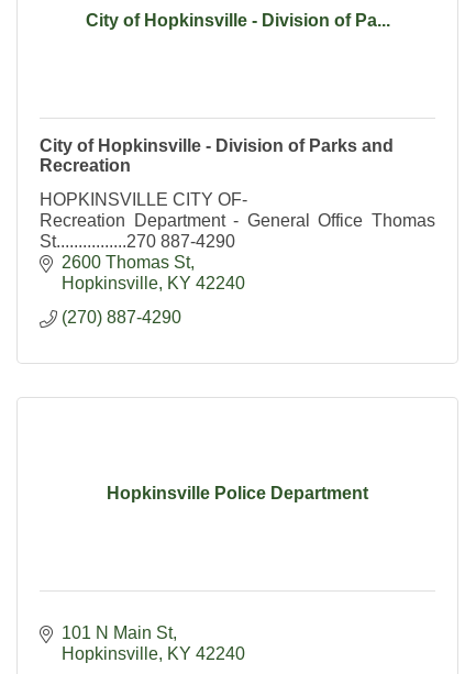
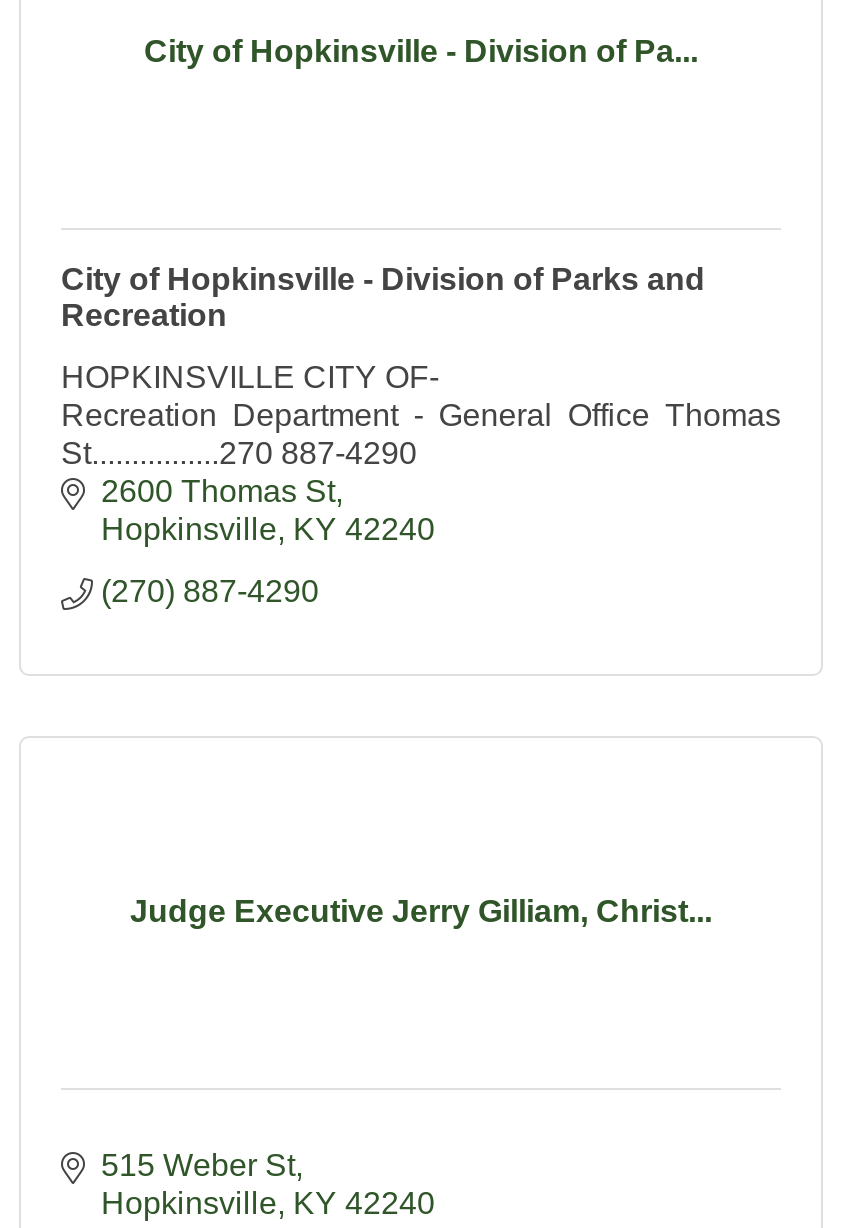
- Hopkinsville Police Department
+ Judge Executive Jerry Gilliam, Christ...

- 101 N Main St
+ 515 Weber St
